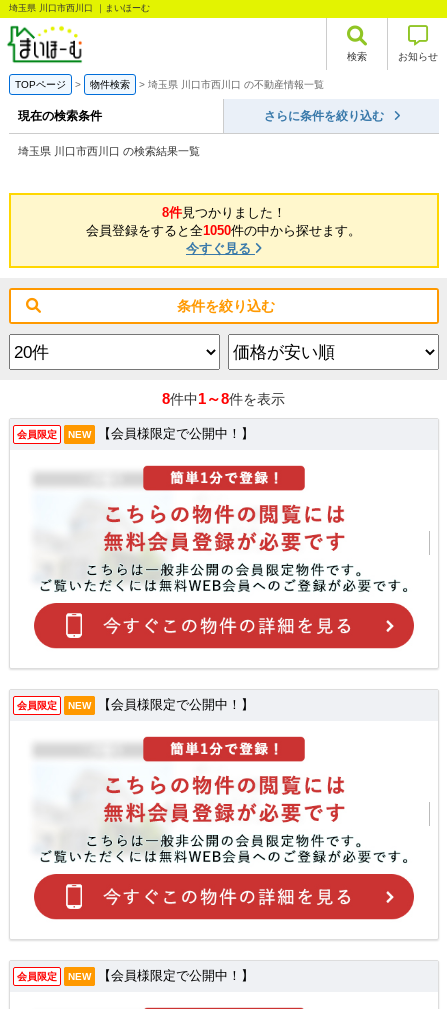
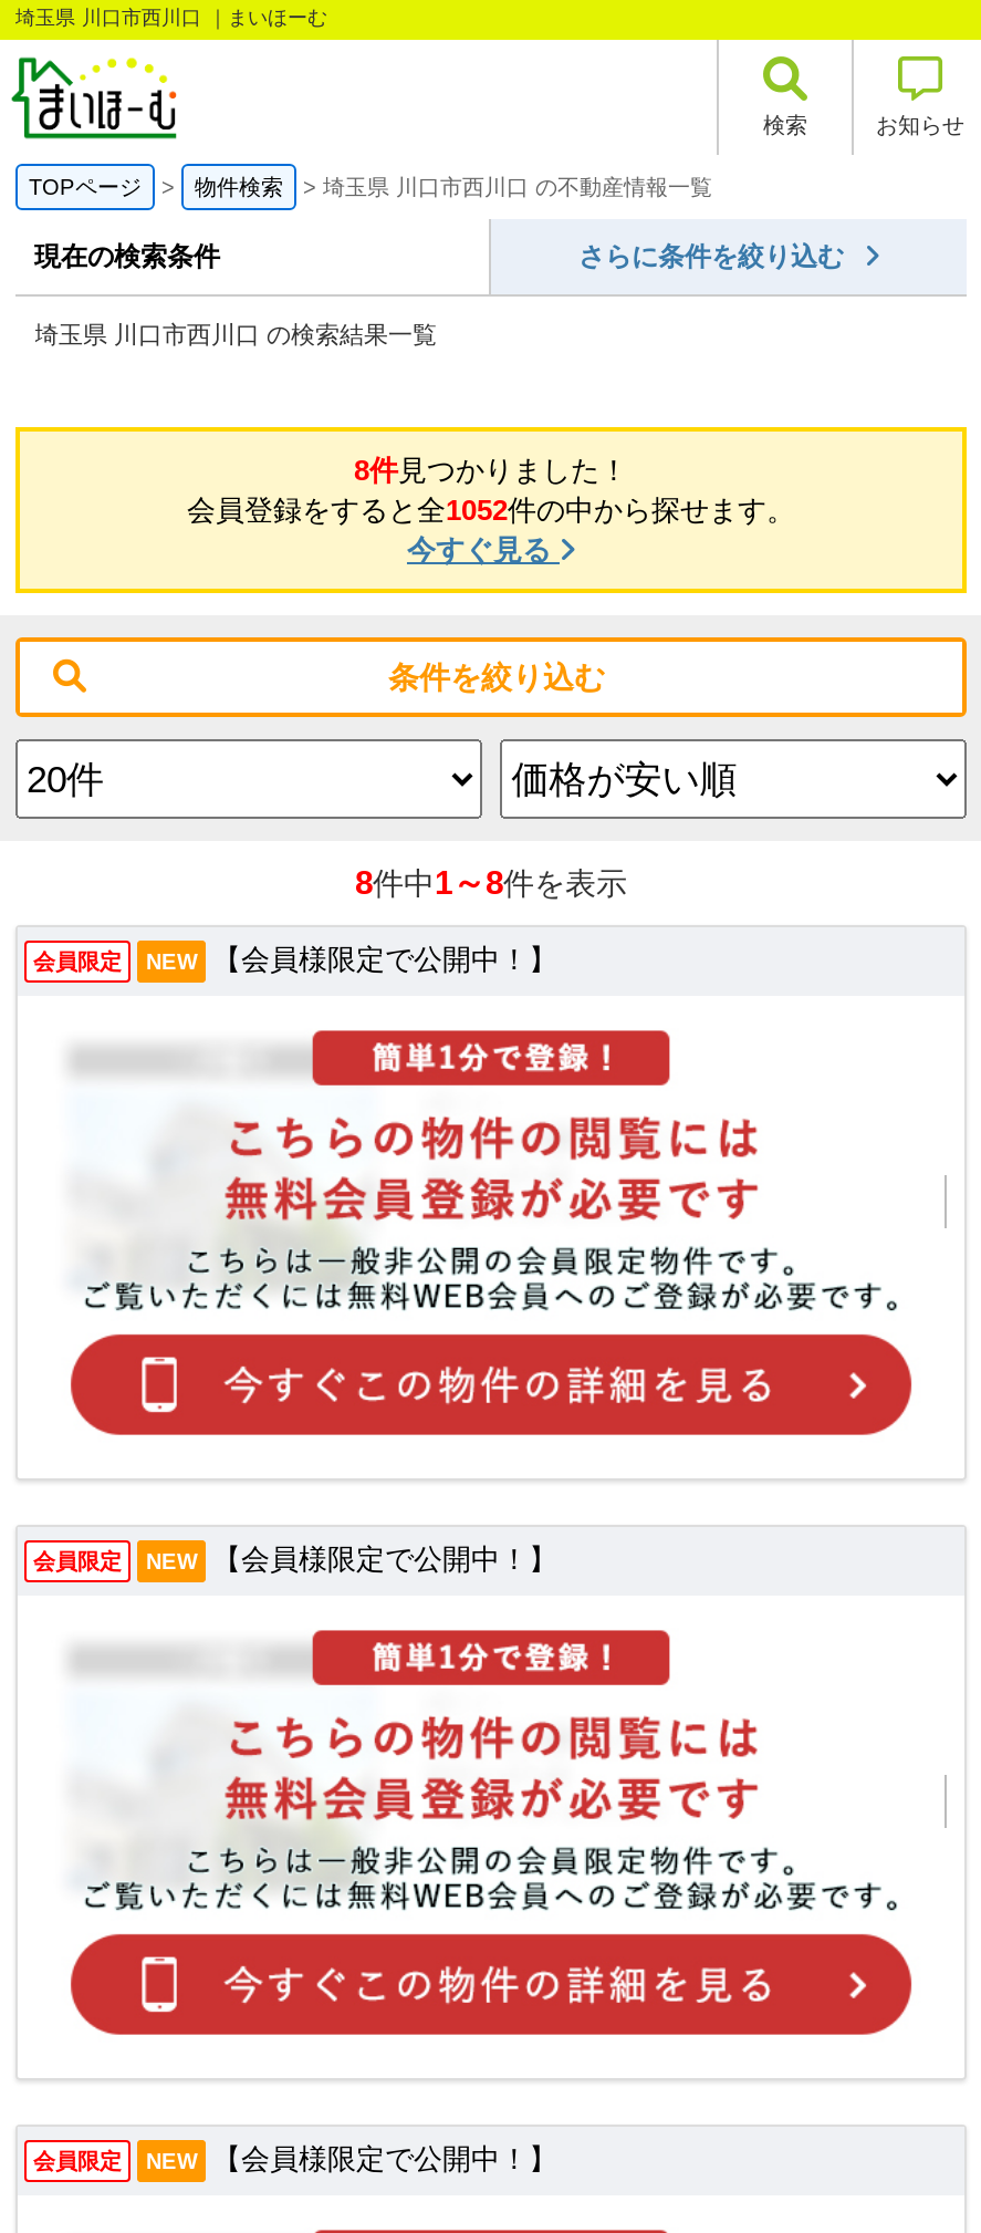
- 会員登録をすると全1050件の中から探せます。
+ 会員登録をすると全1052件の中から探せます。
